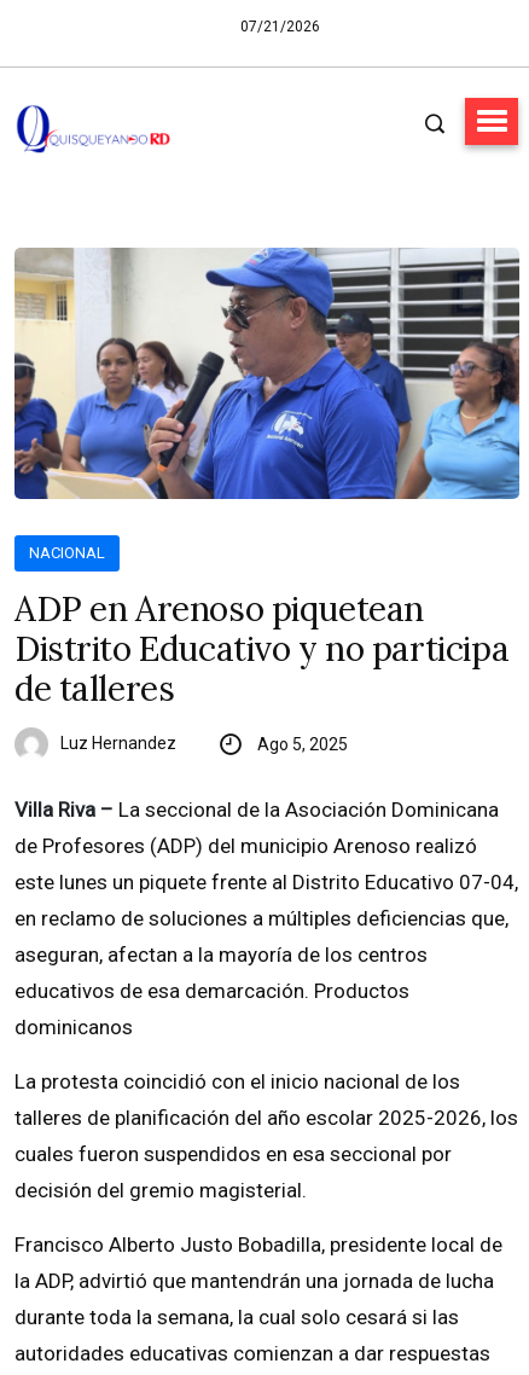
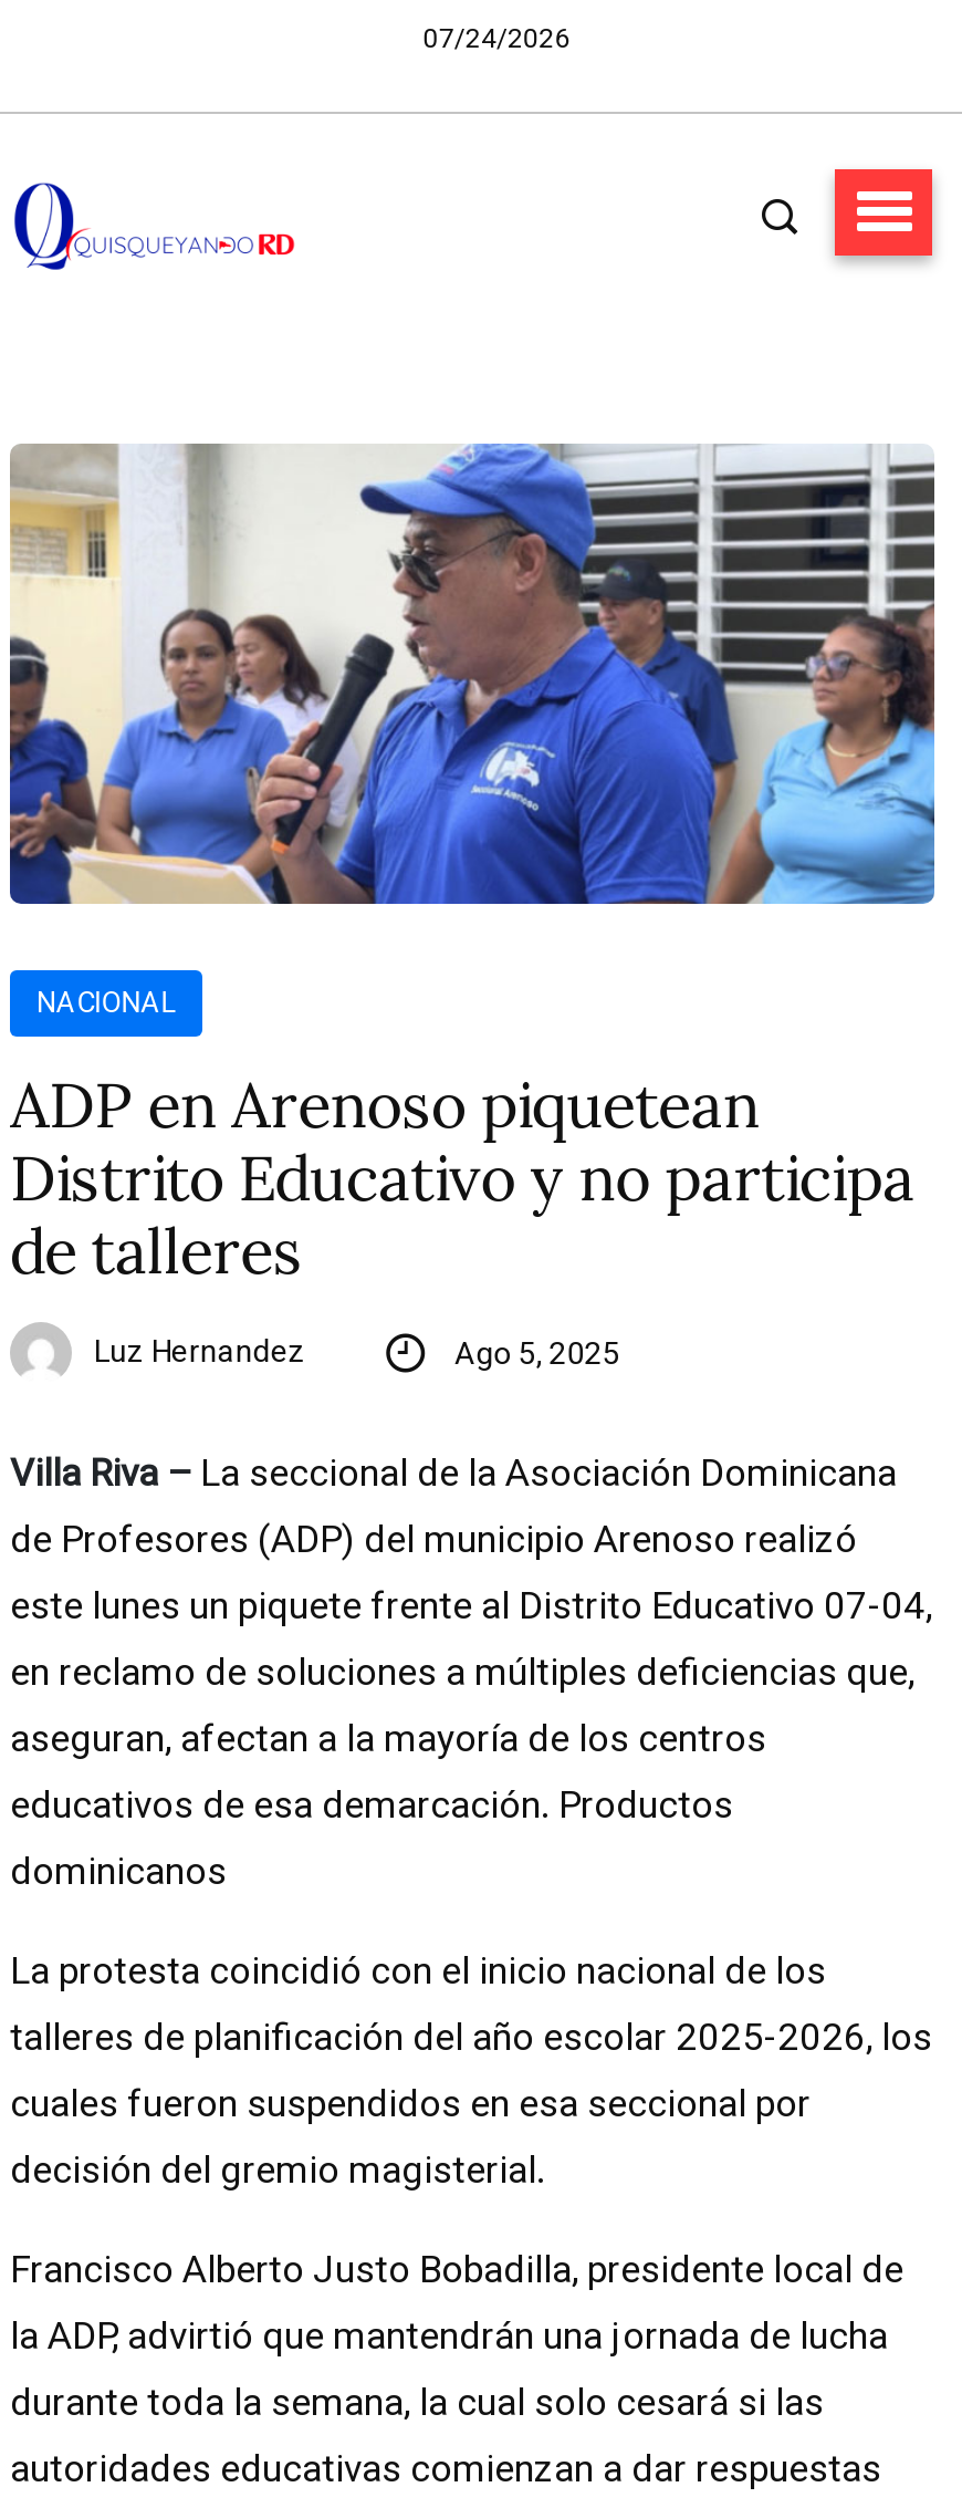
- 07/21/2026
+ 07/24/2026
